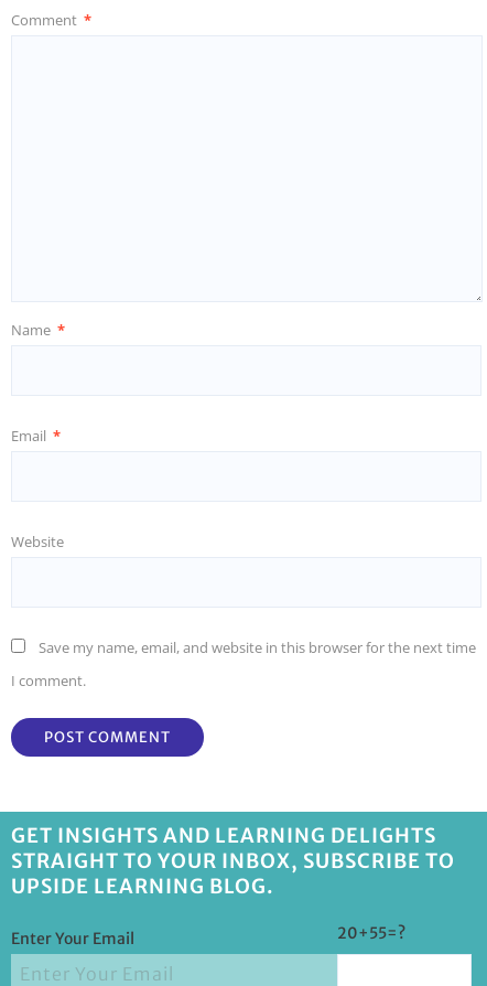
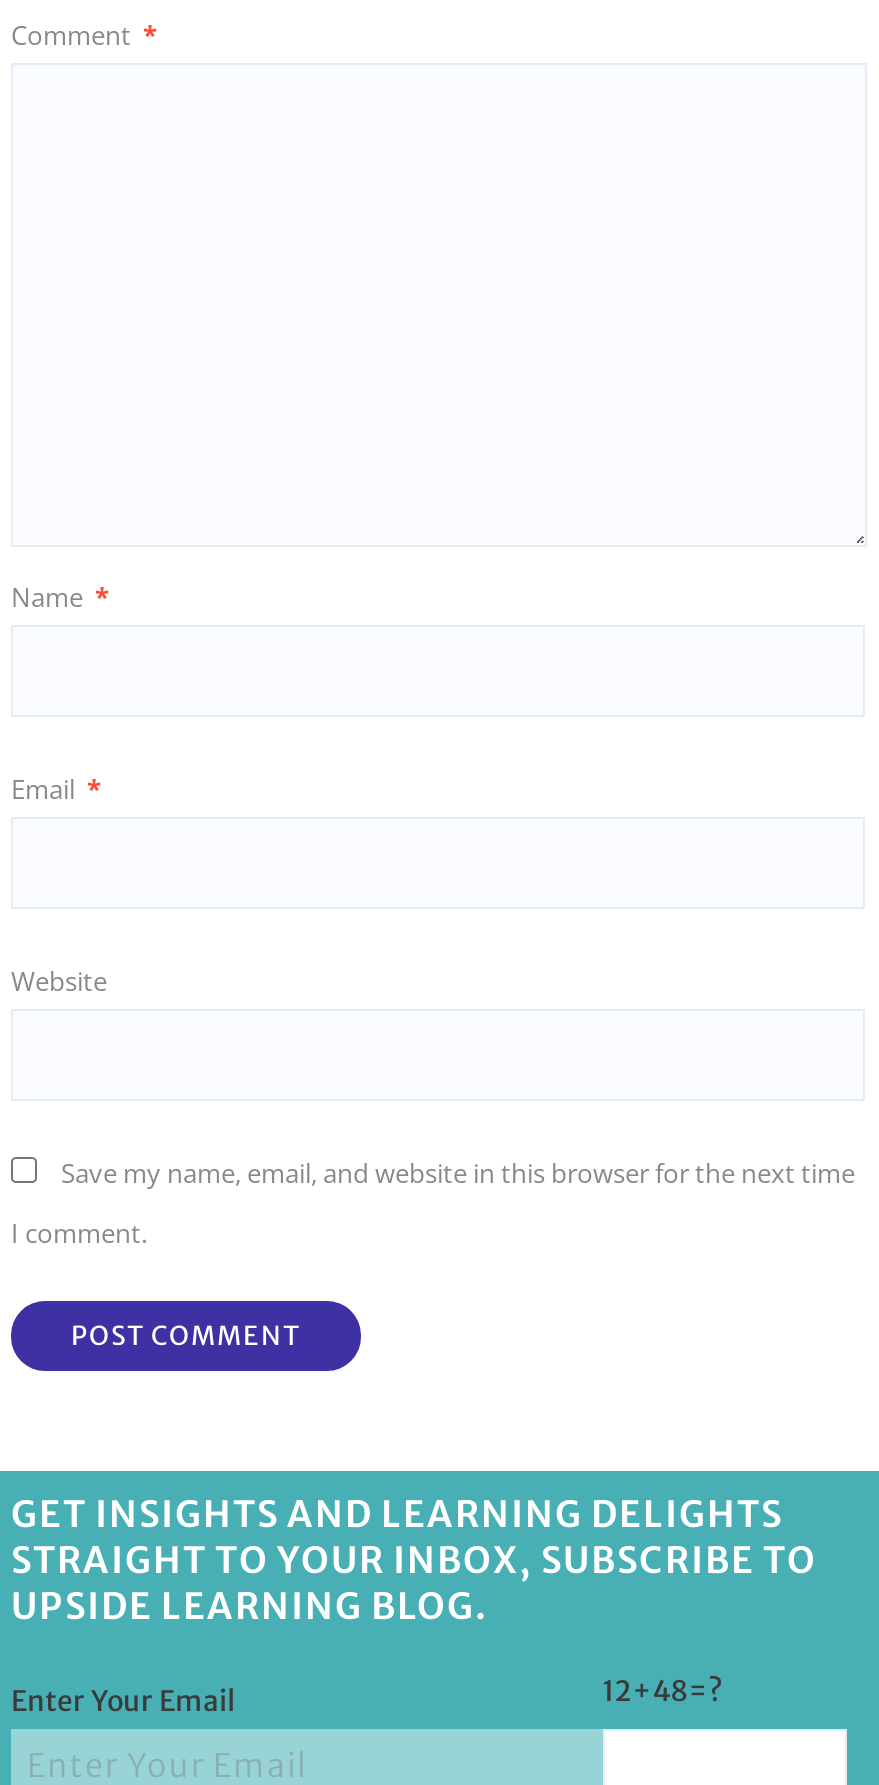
- 20+55=?
+ 12+48=?
